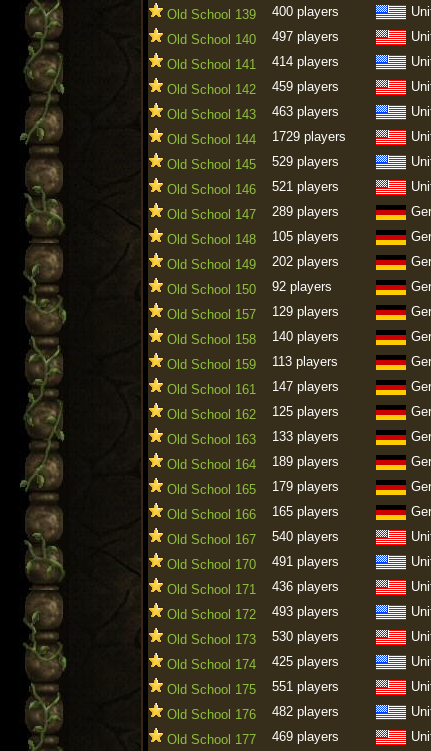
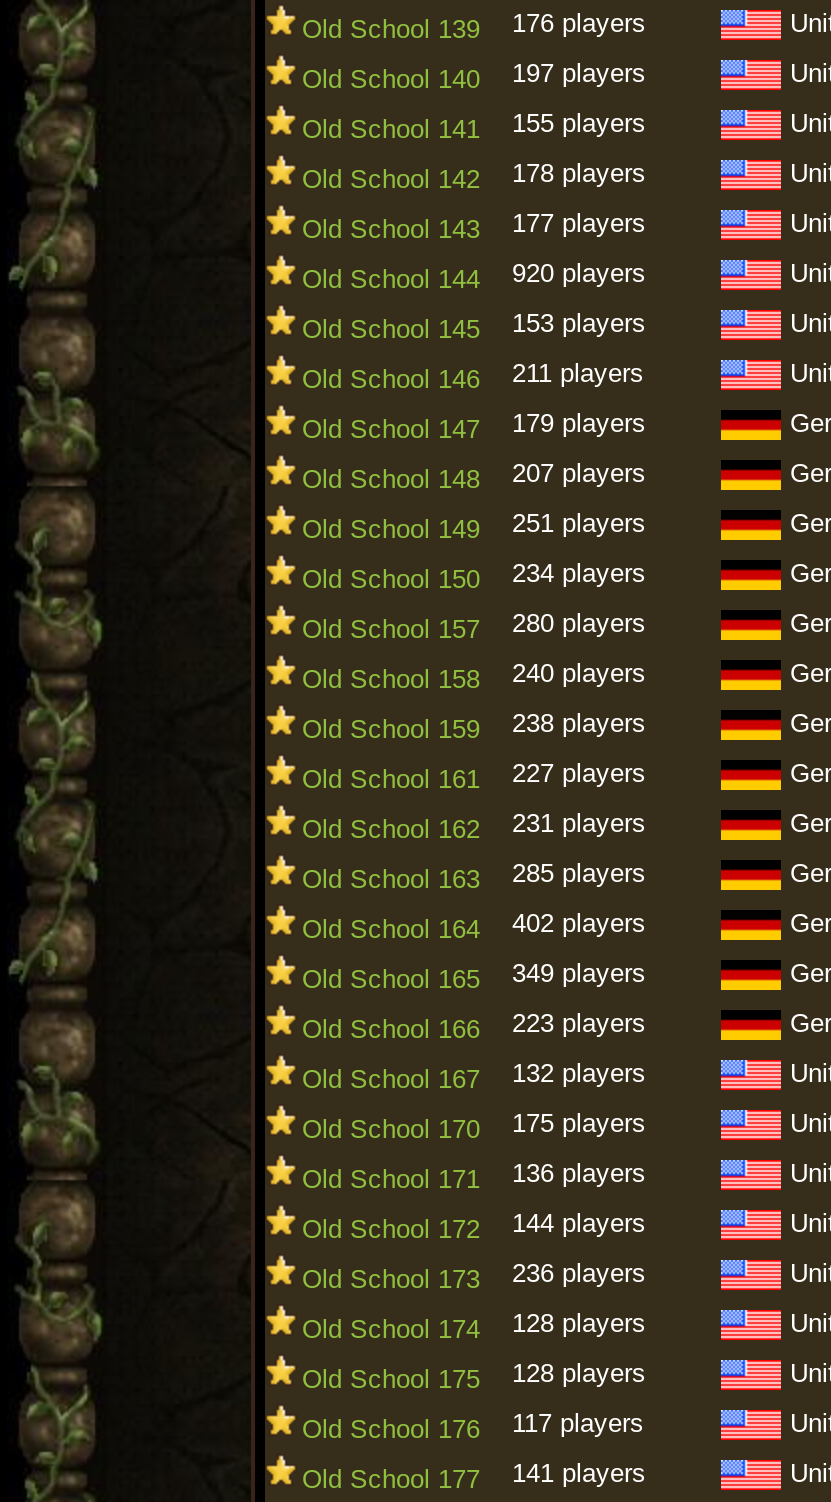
- Old School 139 400 players
+ Old School 139 176 players

- Old School 140 497 players
+ Old School 140 197 players

- Old School 141 414 players
+ Old School 141 155 players

- Old School 142 459 players
+ Old School 142 178 players

- Old School 143 463 players
+ Old School 143 177 players

- Old School 144 1729 players
+ Old School 144 920 players

- Old School 145 529 players
+ Old School 145 153 players

- Old School 146 521 players
+ Old School 146 211 players

- Old School 147 289 players
+ Old School 147 179 players

- Old School 148 105 players
+ Old School 148 207 players

- Old School 149 202 players
+ Old School 149 251 players

- Old School 150 92 players
+ Old School 150 234 players

- Old School 157 129 players
+ Old School 157 280 players

- Old School 158 140 players
+ Old School 158 240 players

- Old School 159 113 players
+ Old School 159 238 players

- Old School 161 147 players
+ Old School 161 227 players

- Old School 162 125 players
+ Old School 162 231 players

- Old School 163 133 players
+ Old School 163 285 players

- Old School 164 189 players
+ Old School 164 402 players

- Old School 165 179 players
+ Old School 165 349 players

- Old School 166 165 players
+ Old School 166 223 players

- Old School 167 540 players
+ Old School 167 132 players

- Old School 170 491 players
+ Old School 170 175 players

- Old School 171 436 players
+ Old School 171 136 players

- Old School 172 493 players
+ Old School 172 144 players

- Old School 173 530 players
+ Old School 173 236 players

- Old School 174 425 players
+ Old School 174 128 players

- Old School 175 551 players
+ Old School 175 128 players

- Old School 176 482 players
+ Old School 176 117 players

- Old School 177 469 players
+ Old School 177 141 players
